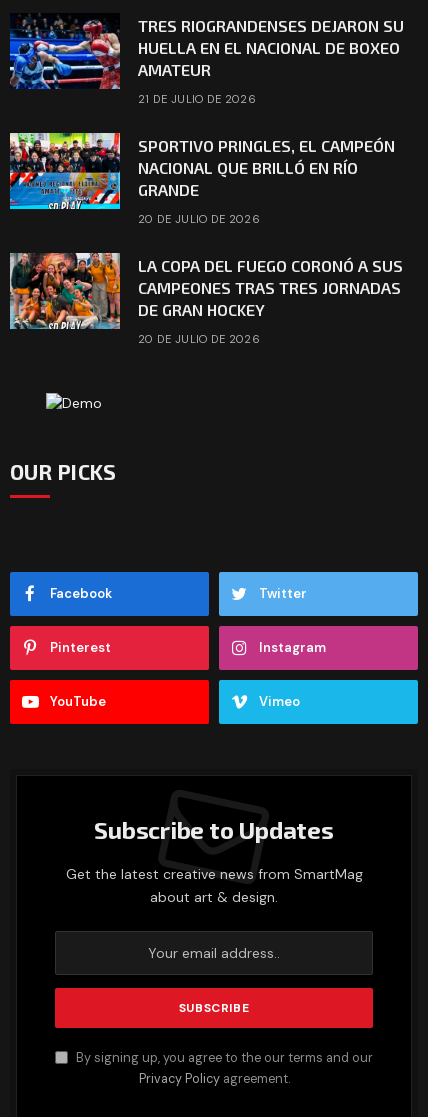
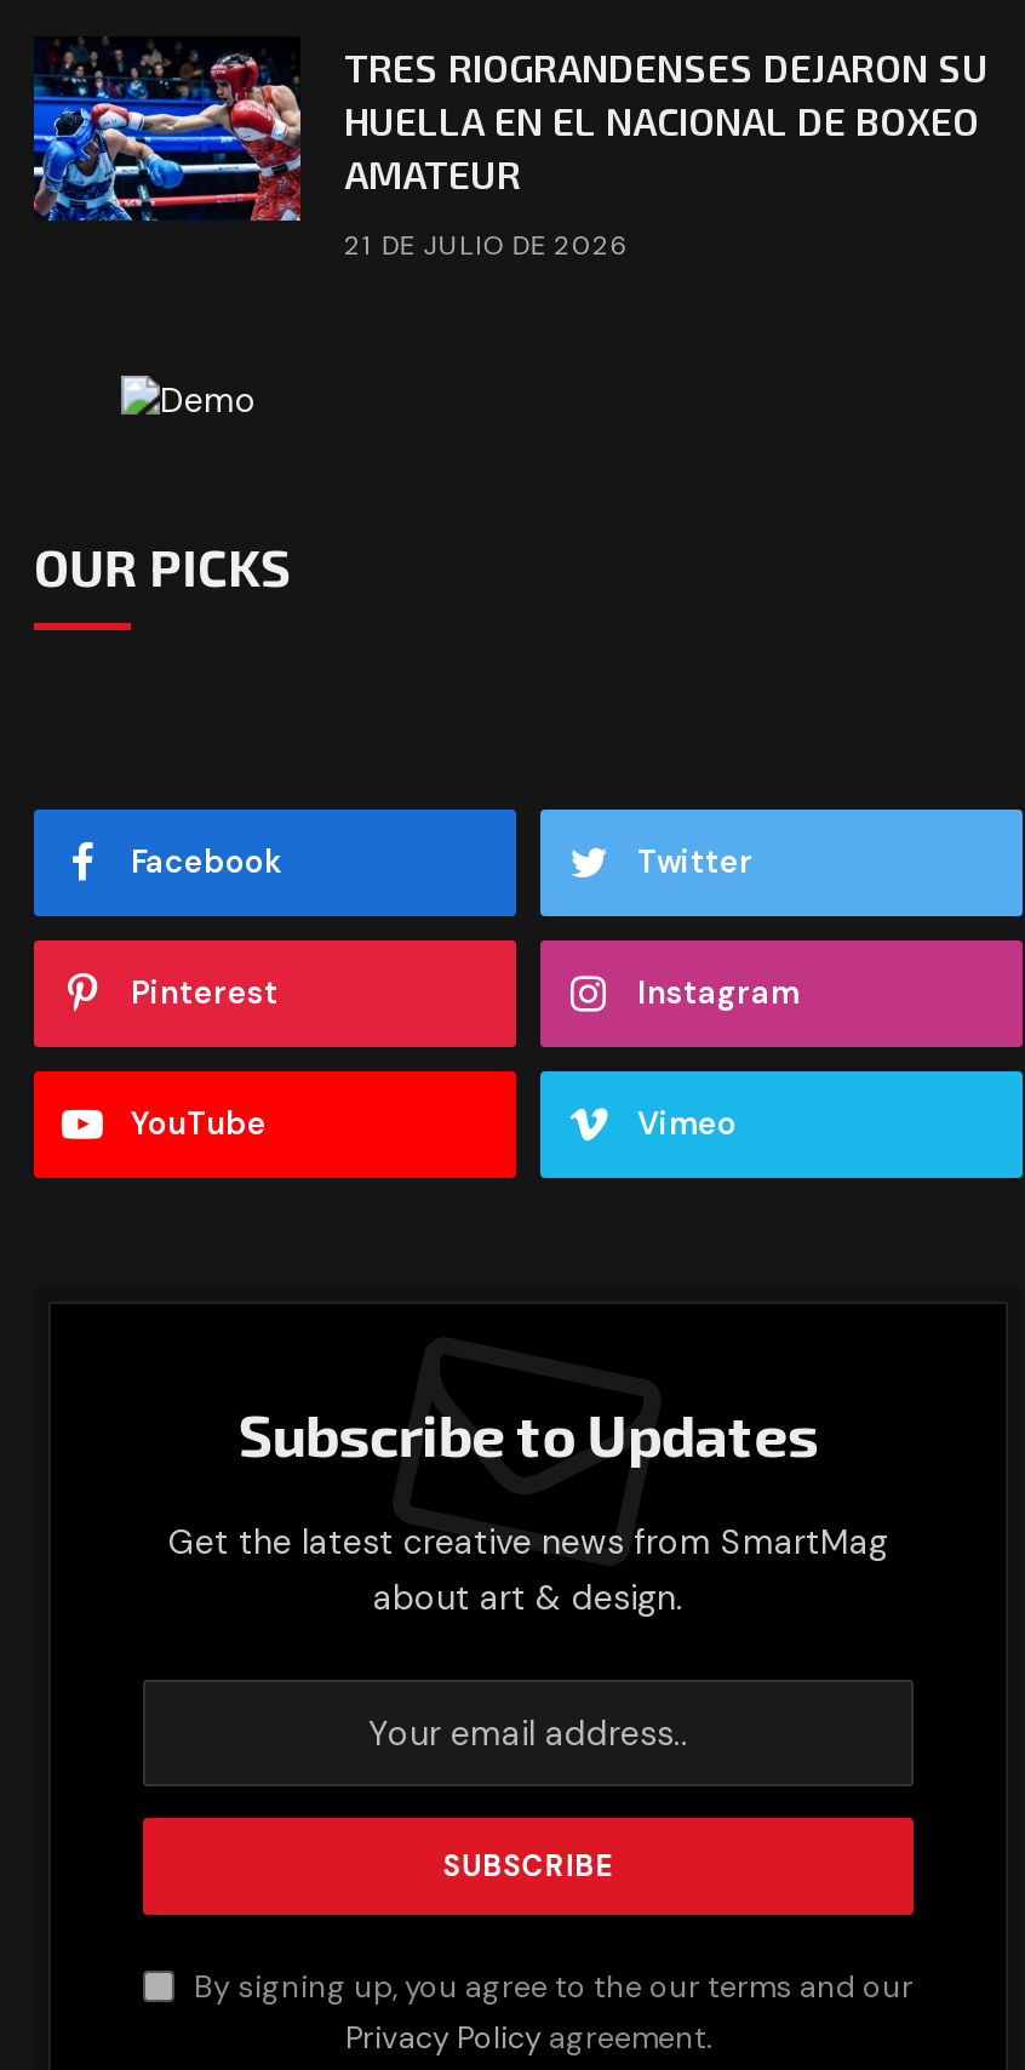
- [image]
- SPORTIVO PRINGLES, EL CAMPEÓN
- NACIONAL QUE BRILLÓ EN RÍO
- GRANDE
- 20 DE JULIO DE 2026
- LA COPA DEL FUEGO CORONÓ A SUS
- CAMPEONES TRAS TRES JORNADAS
- DE GRAN HOCKEY
- 20 DE JULIO DE 2026

- [image]
